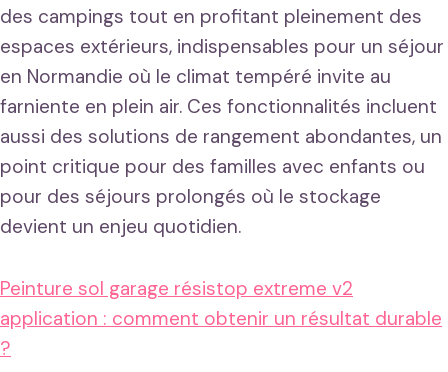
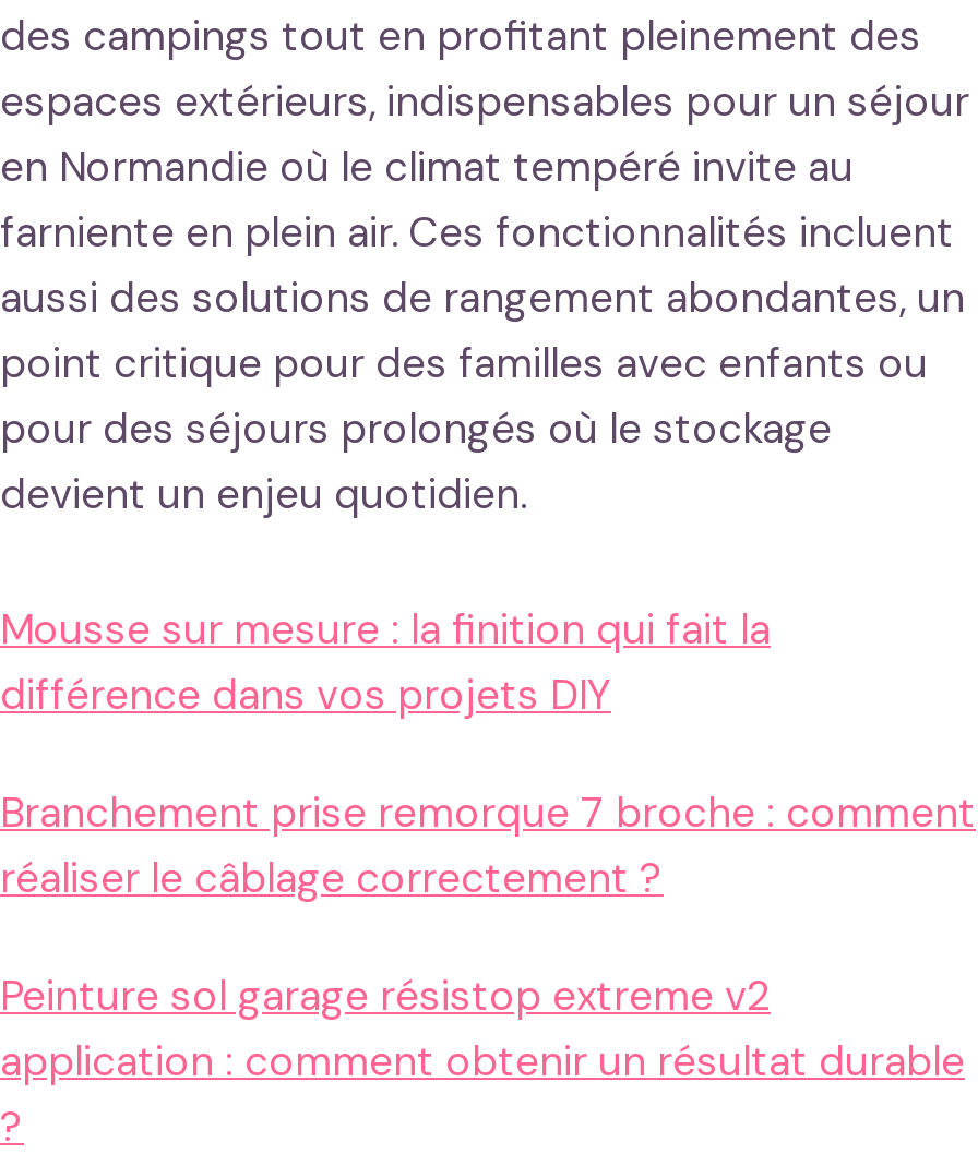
+ Mousse sur mesure : la finition qui fait la
+ différence dans vos projets DIY
+ Branchement prise remorque 7 broche : comment
+ réaliser le câblage correctement ?
